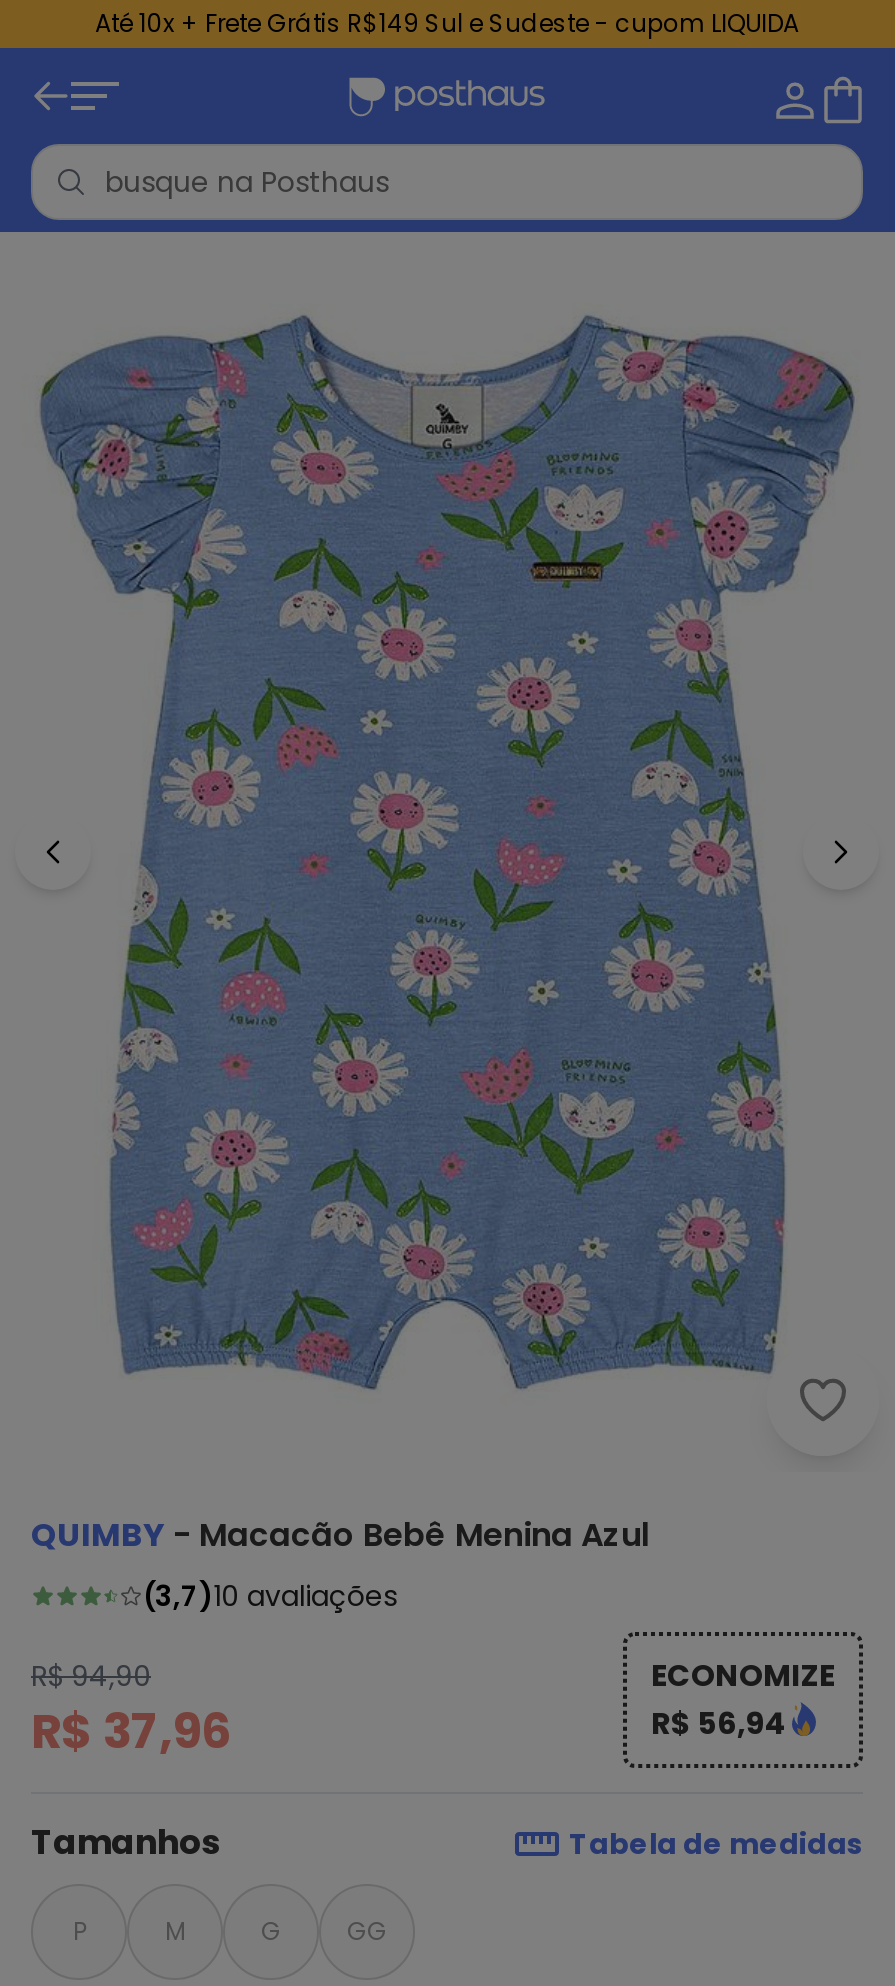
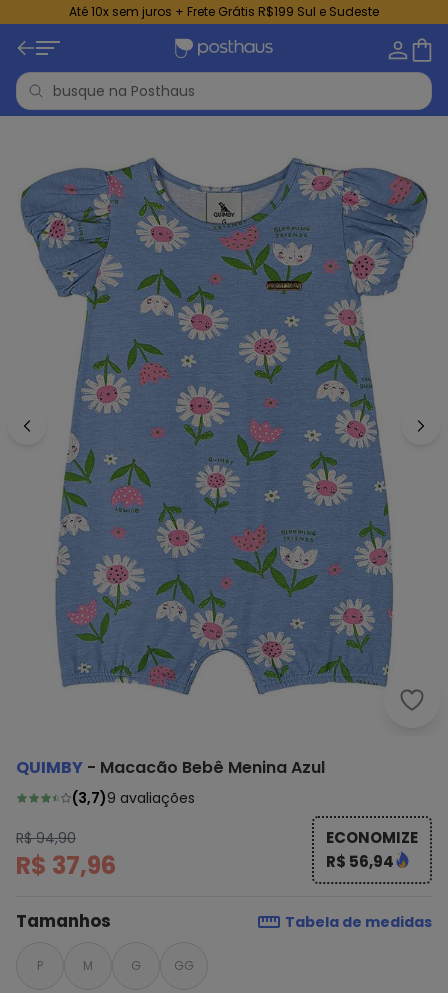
- Até 10x + Frete Grátis R$149 Sul e Sudeste - cupom LIQUIDA
+ Até 10x sem juros + Frete Grátis R$199 Sul e Sudeste

- (3,7)10 avaliações
+ (3,7)9 avaliações
